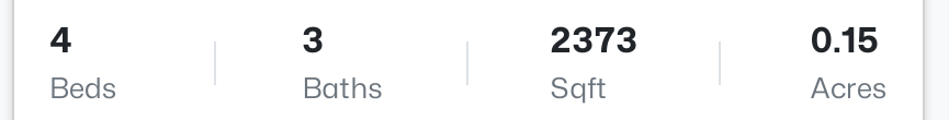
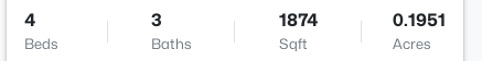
- 2373
+ 1874

- 0.15
+ 0.1951
